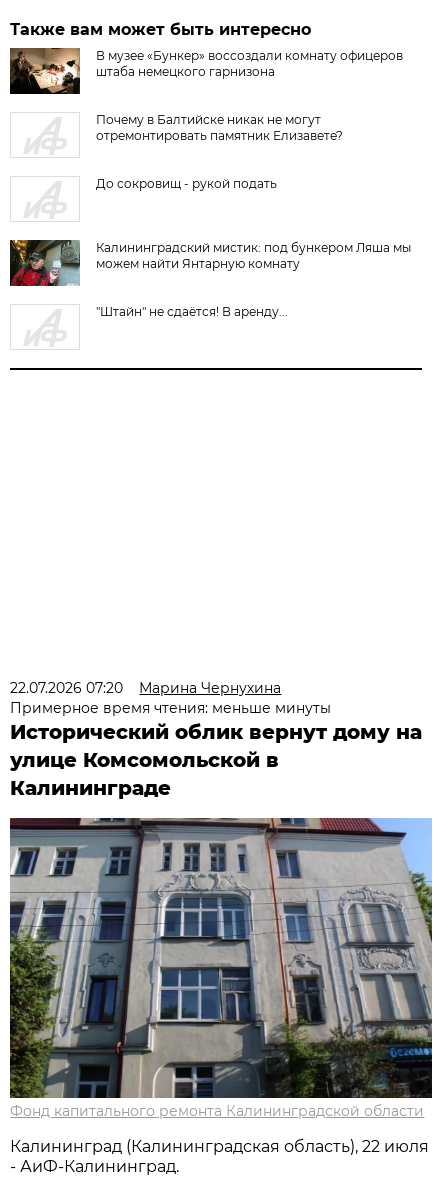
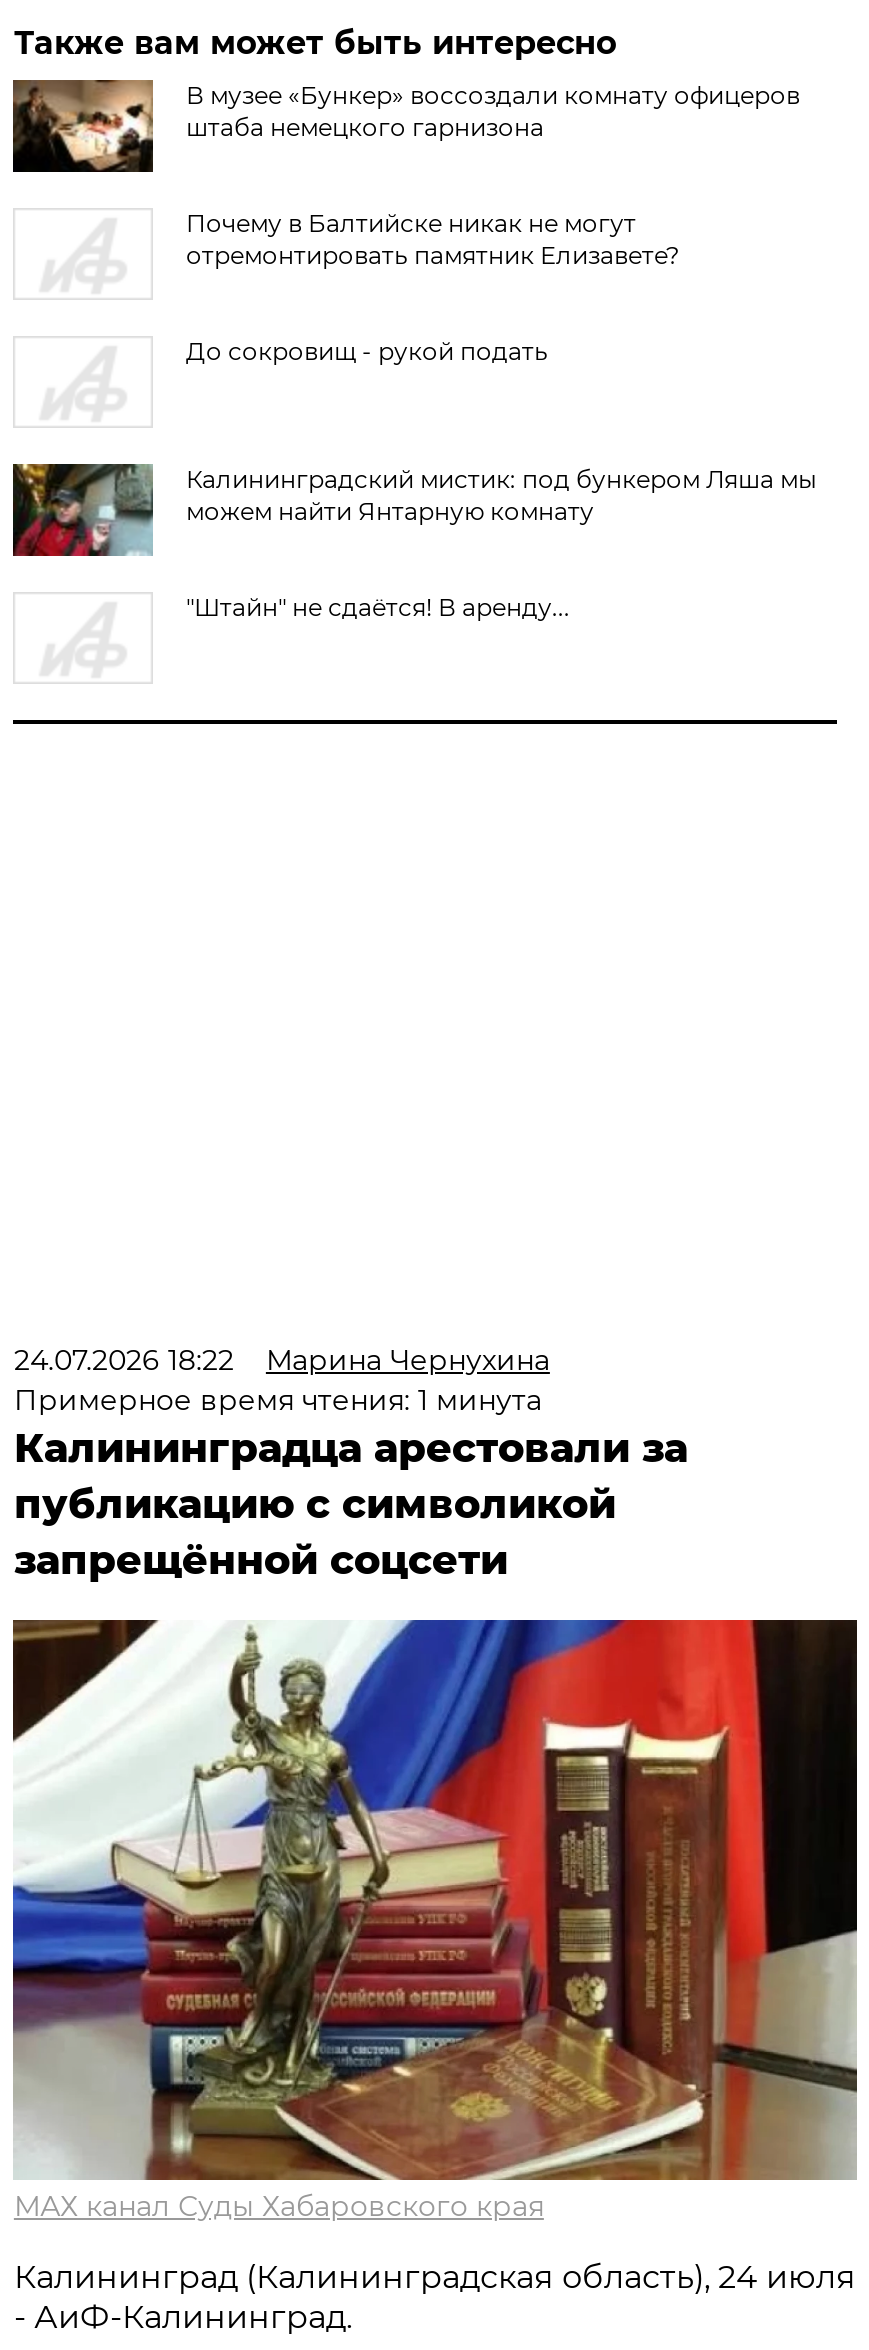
- 22.07.2026 07:20 Марина Чернухина
+ 24.07.2026 18:22 Марина Чернухина

- Примерное время чтения: меньше минуты
- Исторический облик вернут дому на
- улице Комсомольской в
- Калининграде
+ Примерное время чтения: 1 минута
+ Калининградца арестовали за
+ публикацию с символикой
+ запрещённой соцсети

- [image]
- Фонд капитального ремонта Калининградской области
+ [image]
+ МАХ канал Суды Хабаровского края

- Калининград (Калининградская область), 22 июля
+ Калининград (Калининградская область), 24 июля
